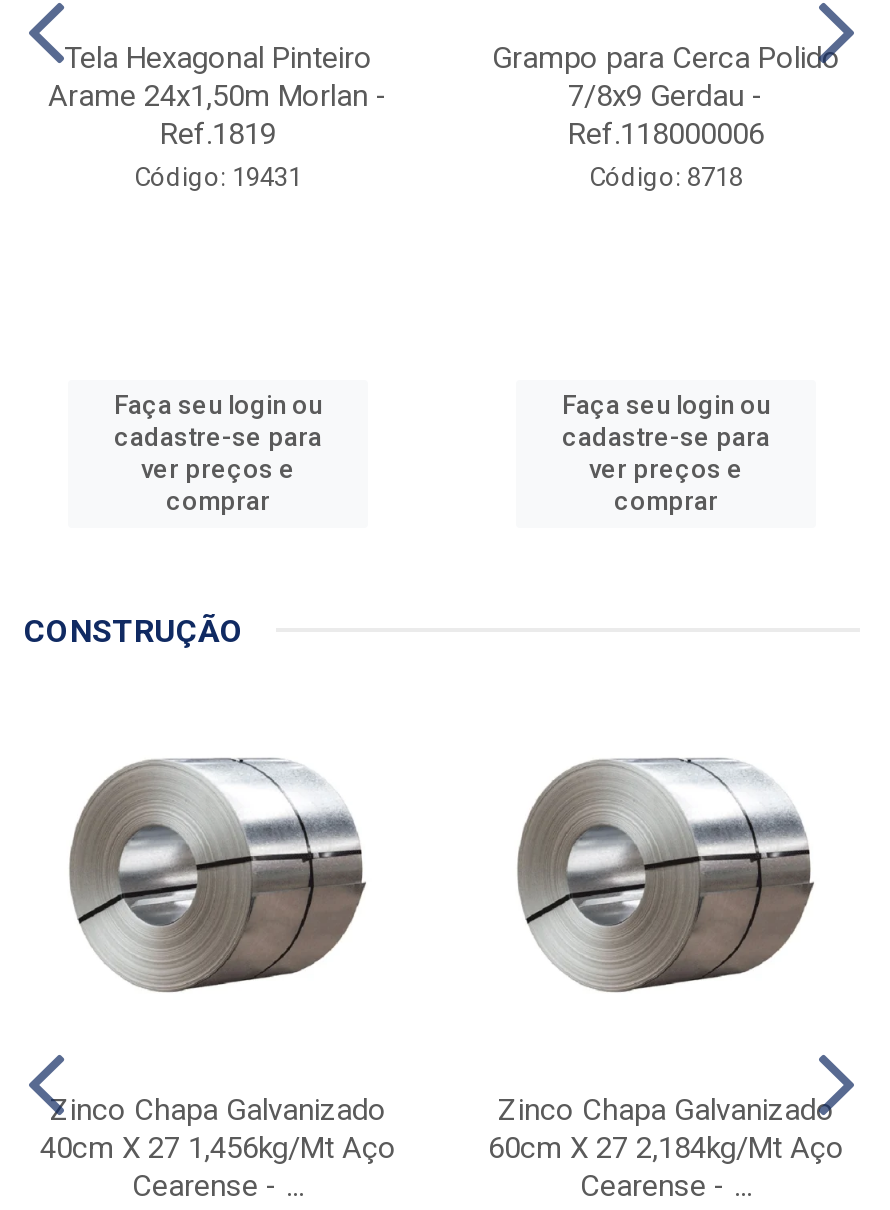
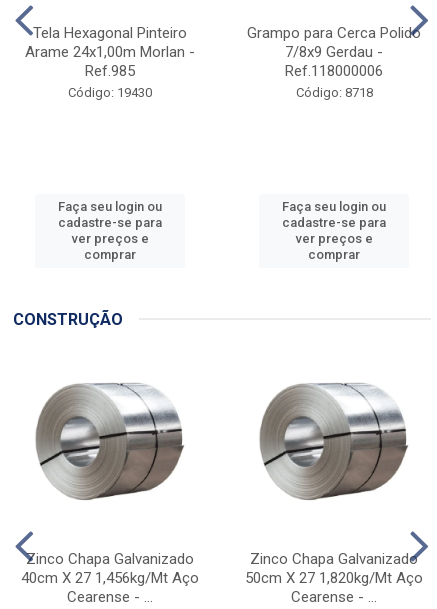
- Arame 24x1,50m Morlan -
- Ref.1819
- Código: 19431
+ Arame 24x1,00m Morlan -
+ Ref.985
+ Código: 19430

- 60cm X 27 2,184kg/Mt Aço
+ 50cm X 27 1,820kg/Mt Aço
